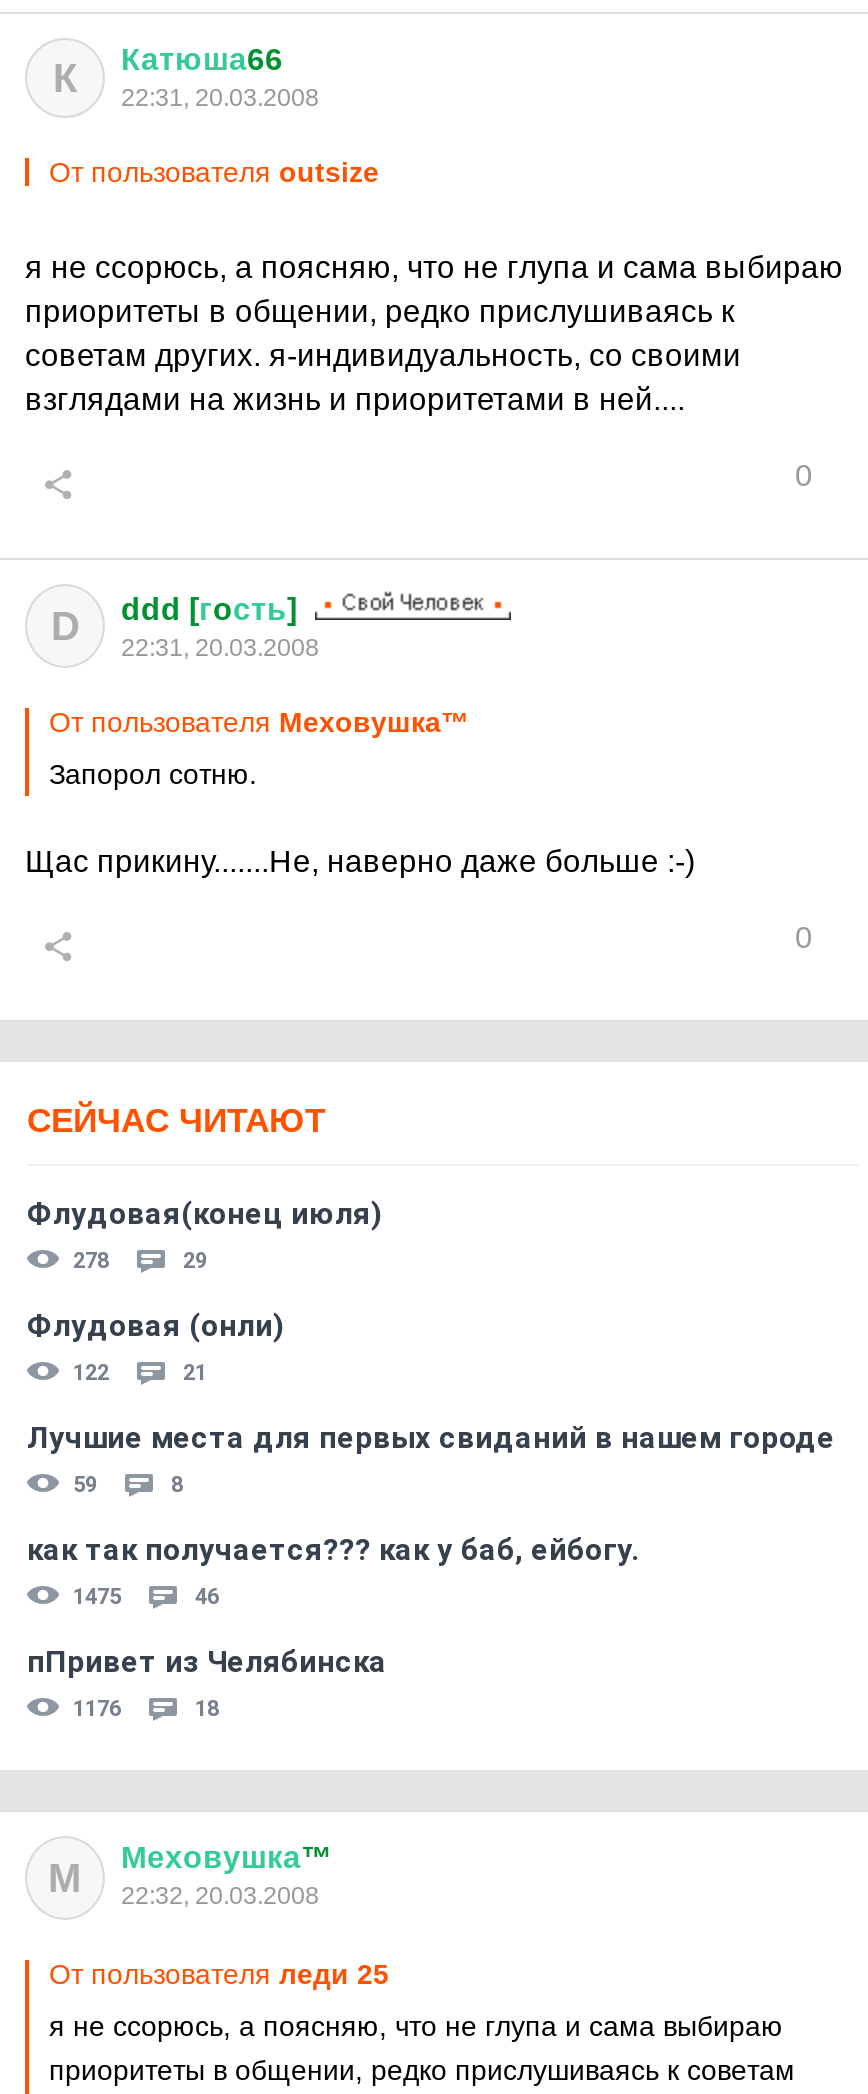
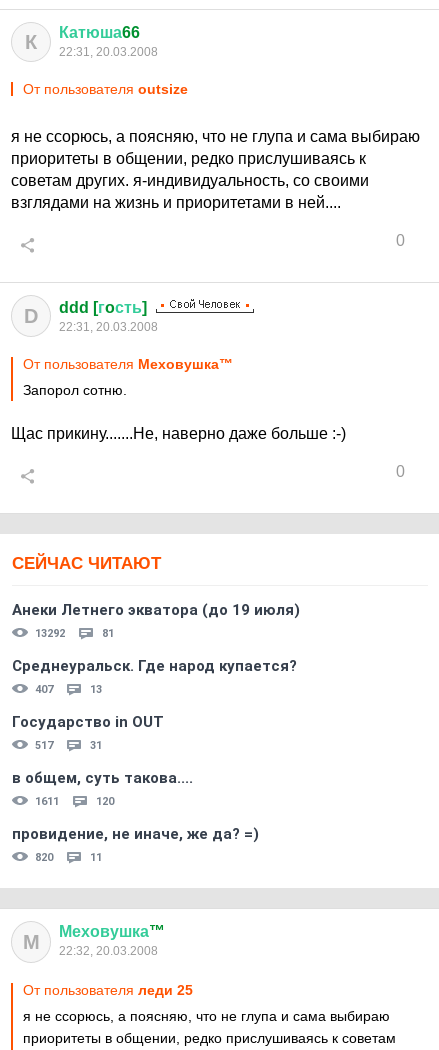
- Флудовая(конец июля)
- 278
- 29
+ Анеки Летнего экватора (до 19 июля)
+ 13292
+ 81

- Флудовая (онли)
- 122
- 21
+ Среднеуральск. Где народ купается?
+ 407
+ 13

- Лучшие места для первых свиданий в нашем городе
- 59
- 8
+ Государство in OUT
+ 517
+ 31

- как так получается??? как у баб, ейбогу.
- 1475
- 46
+ в общем, суть такова....
+ 1611
+ 120

- пПривет из Челябинска
- 1176
- 18
+ провидение, не иначе, же да? =)
+ 820
+ 11
